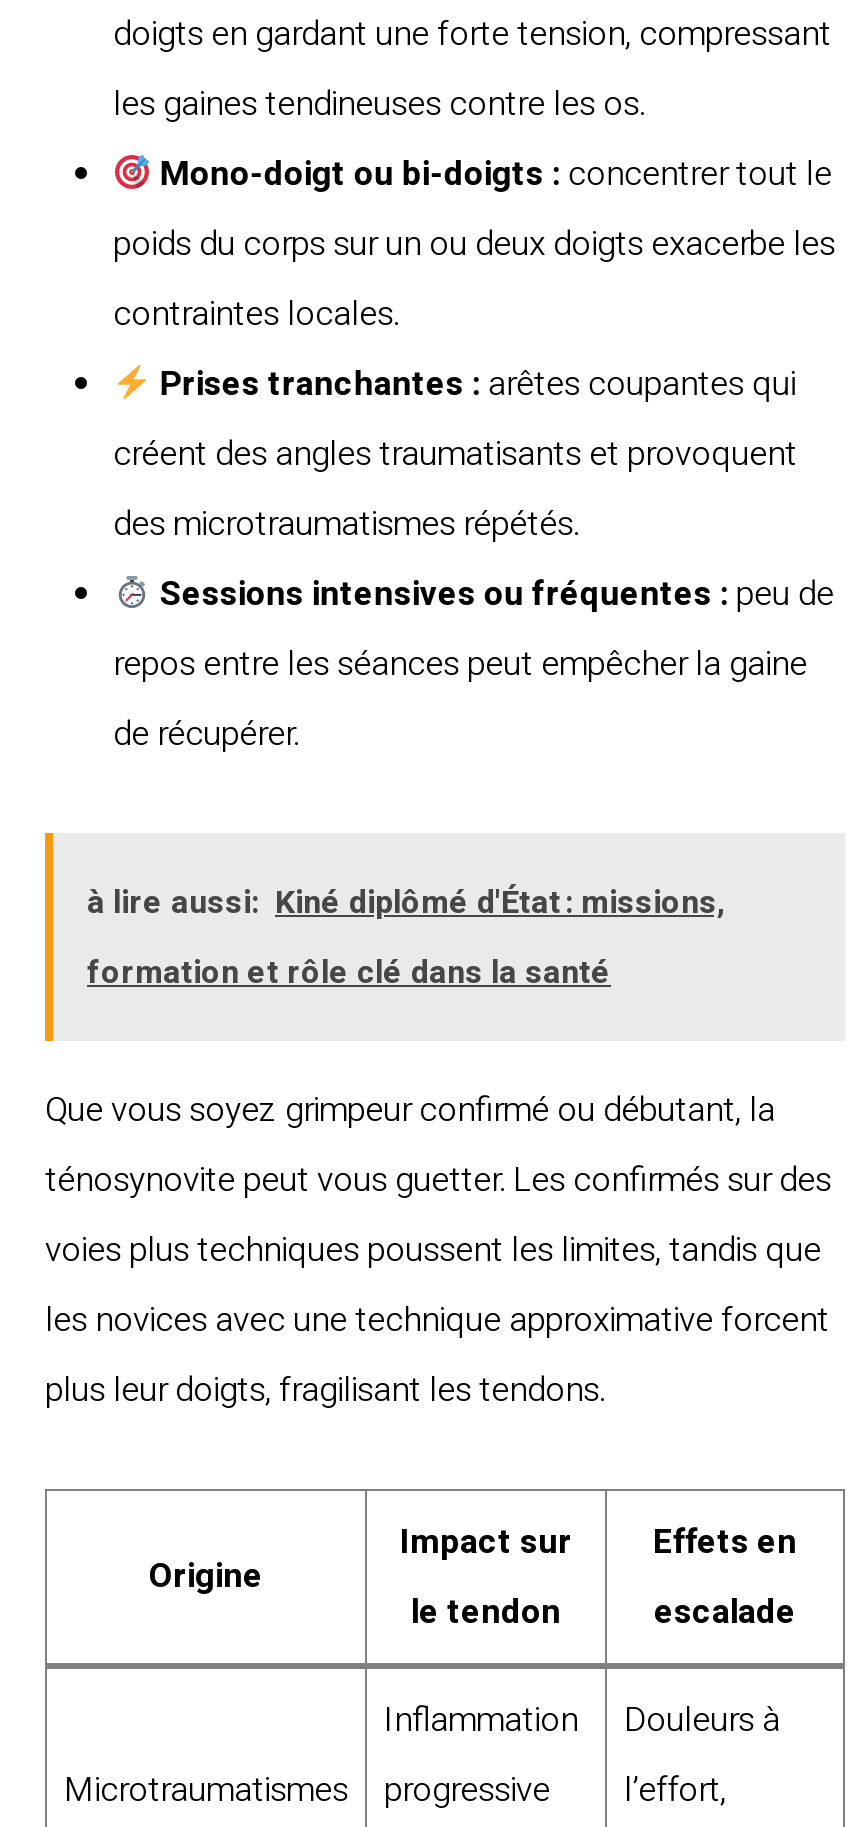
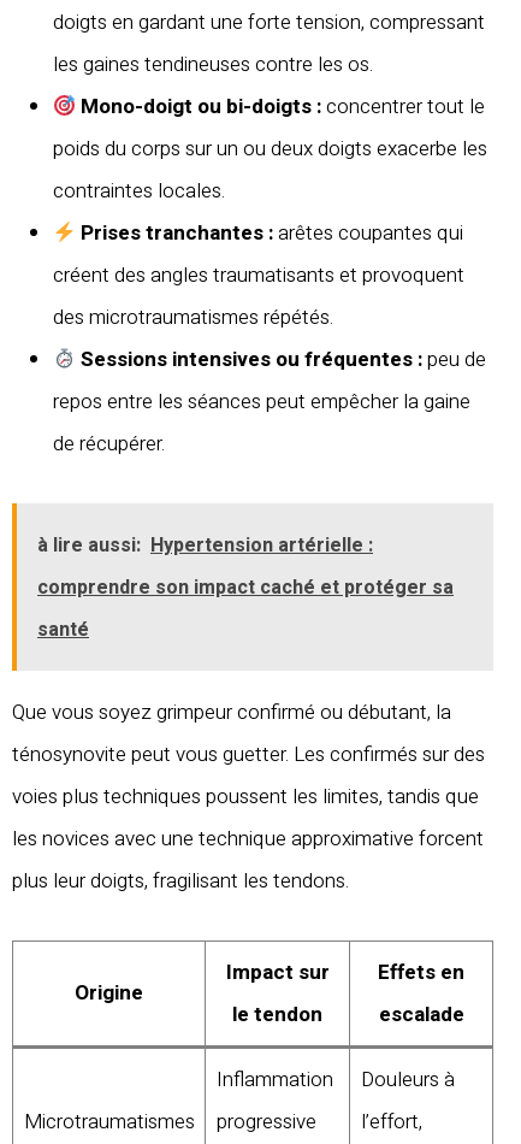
- à lire aussi: Kiné diplômé d'État : missions,
- formation et rôle clé dans la santé
+ à lire aussi: Hypertension artérielle :
+ comprendre son impact caché et protéger sa
+ santé
